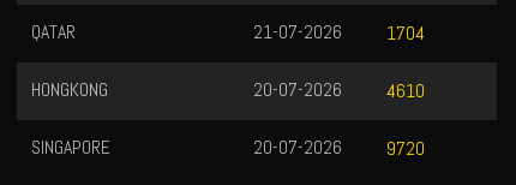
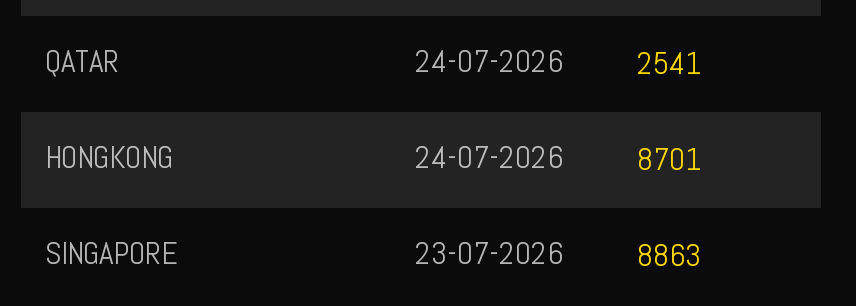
- 21-07-2026
+ 24-07-2026

- 1704
+ 2541

- 20-07-2026
+ 24-07-2026

- 4610
+ 8701

- 20-07-2026
+ 23-07-2026

- 9720
+ 8863
